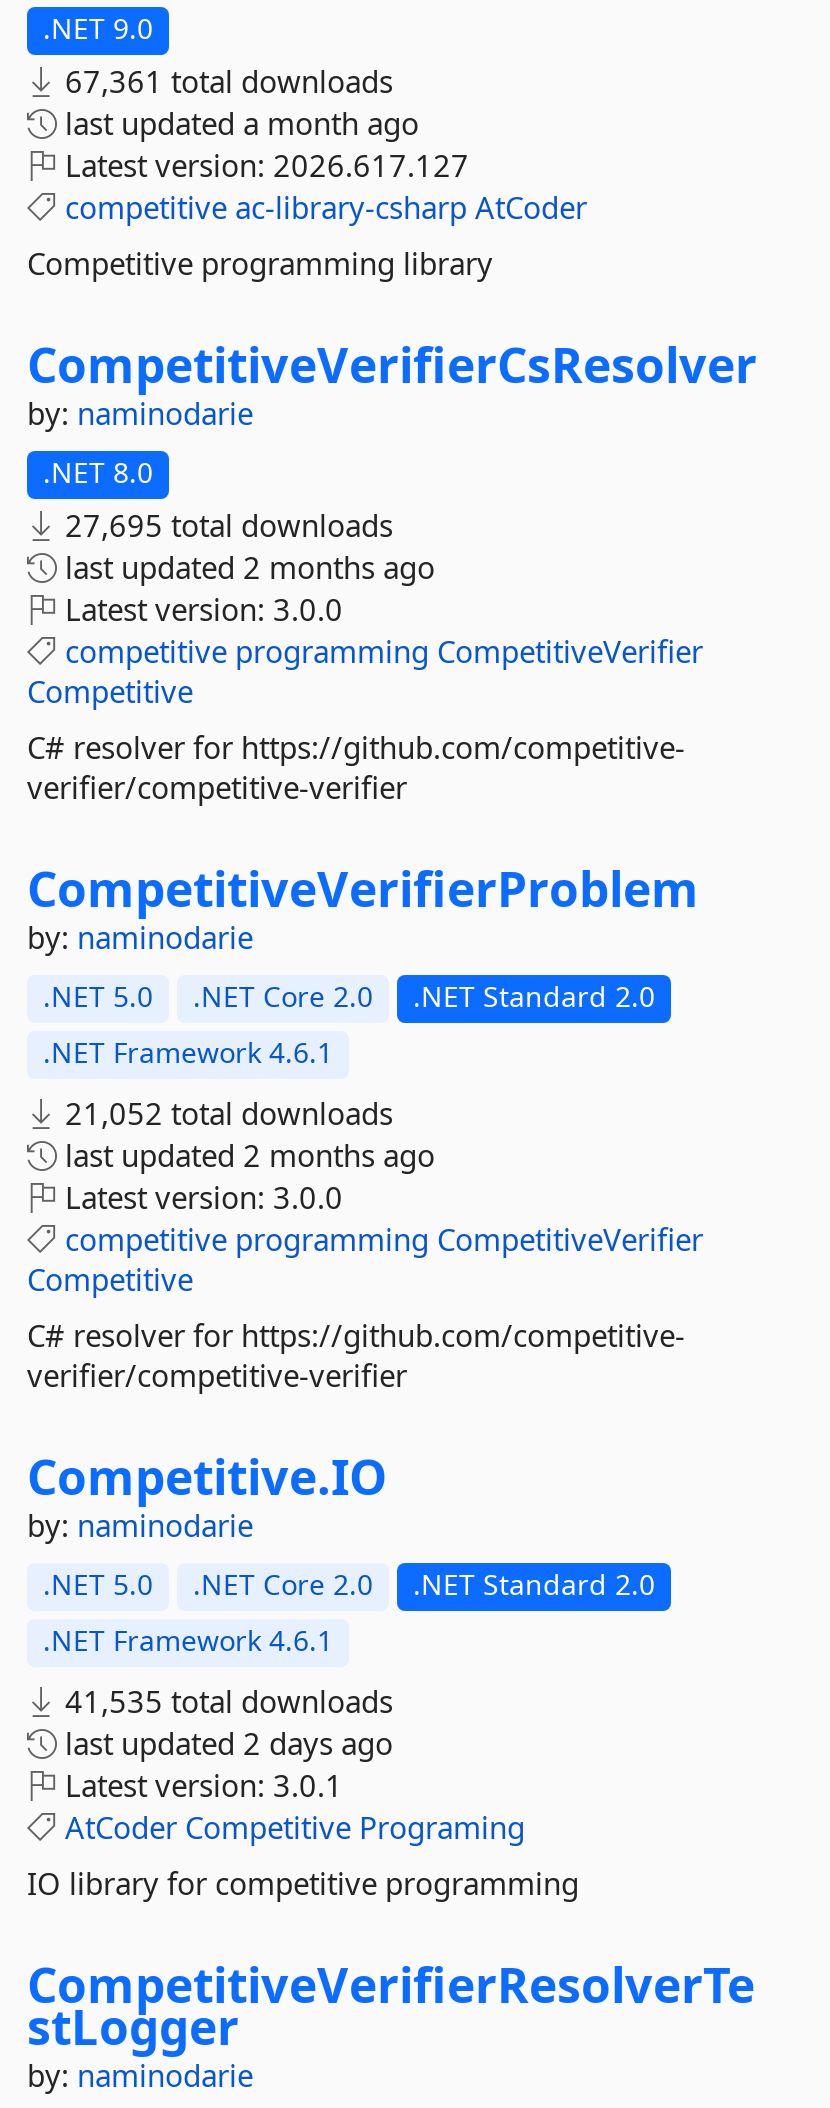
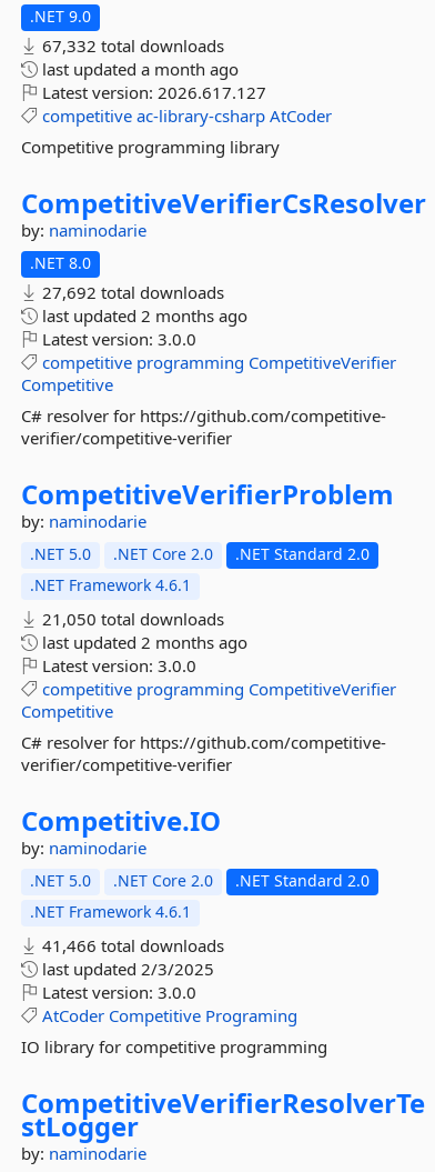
- 67,361 total downloads
+ 67,332 total downloads

- 27,695 total downloads
+ 27,692 total downloads

- 21,052 total downloads
+ 21,050 total downloads

- 41,535 total downloads
- last updated 2 days ago
- Latest version: 3.0.1
+ 41,466 total downloads
+ last updated 2/3/2025
+ Latest version: 3.0.0
